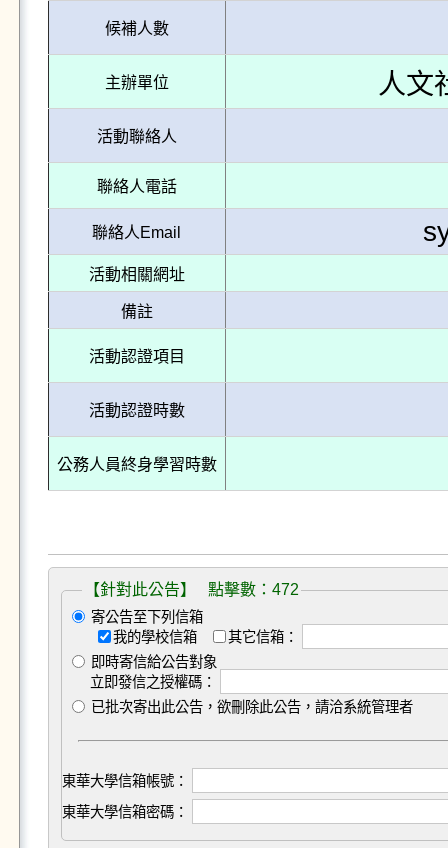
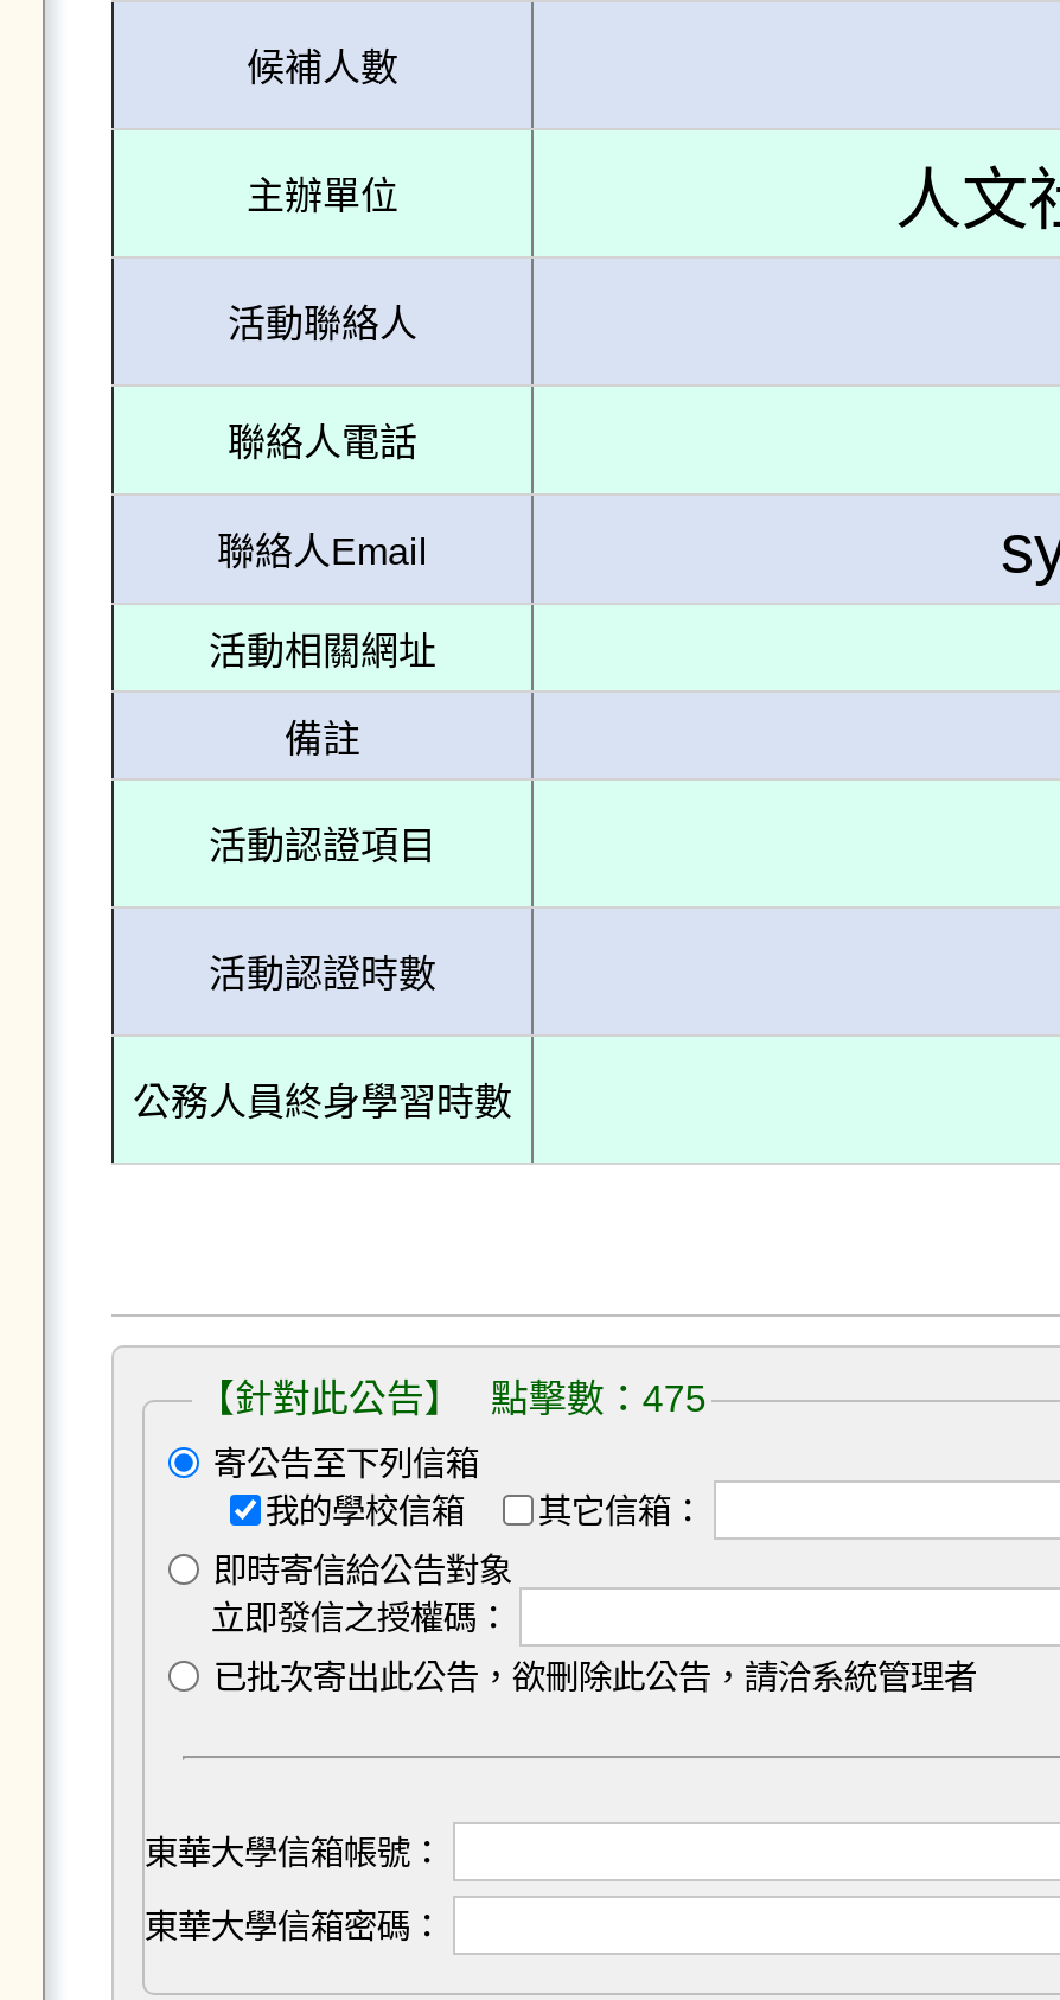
- 【針對此公告】 點擊數：472
+ 【針對此公告】 點擊數：475
